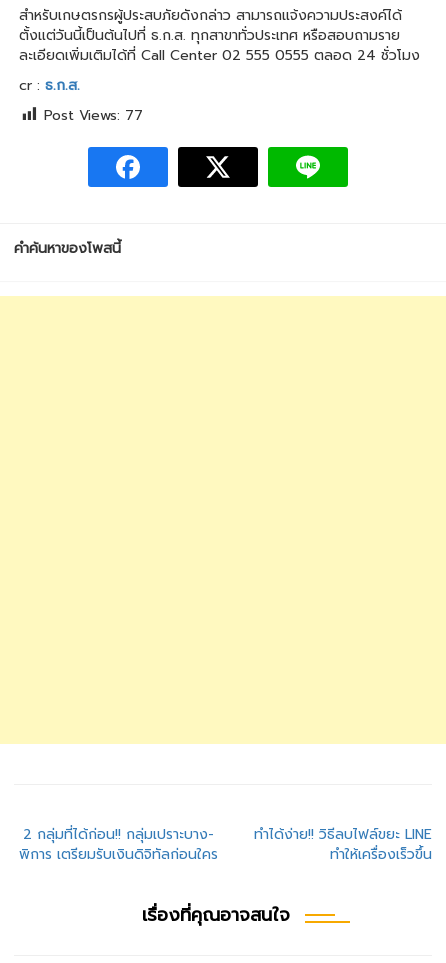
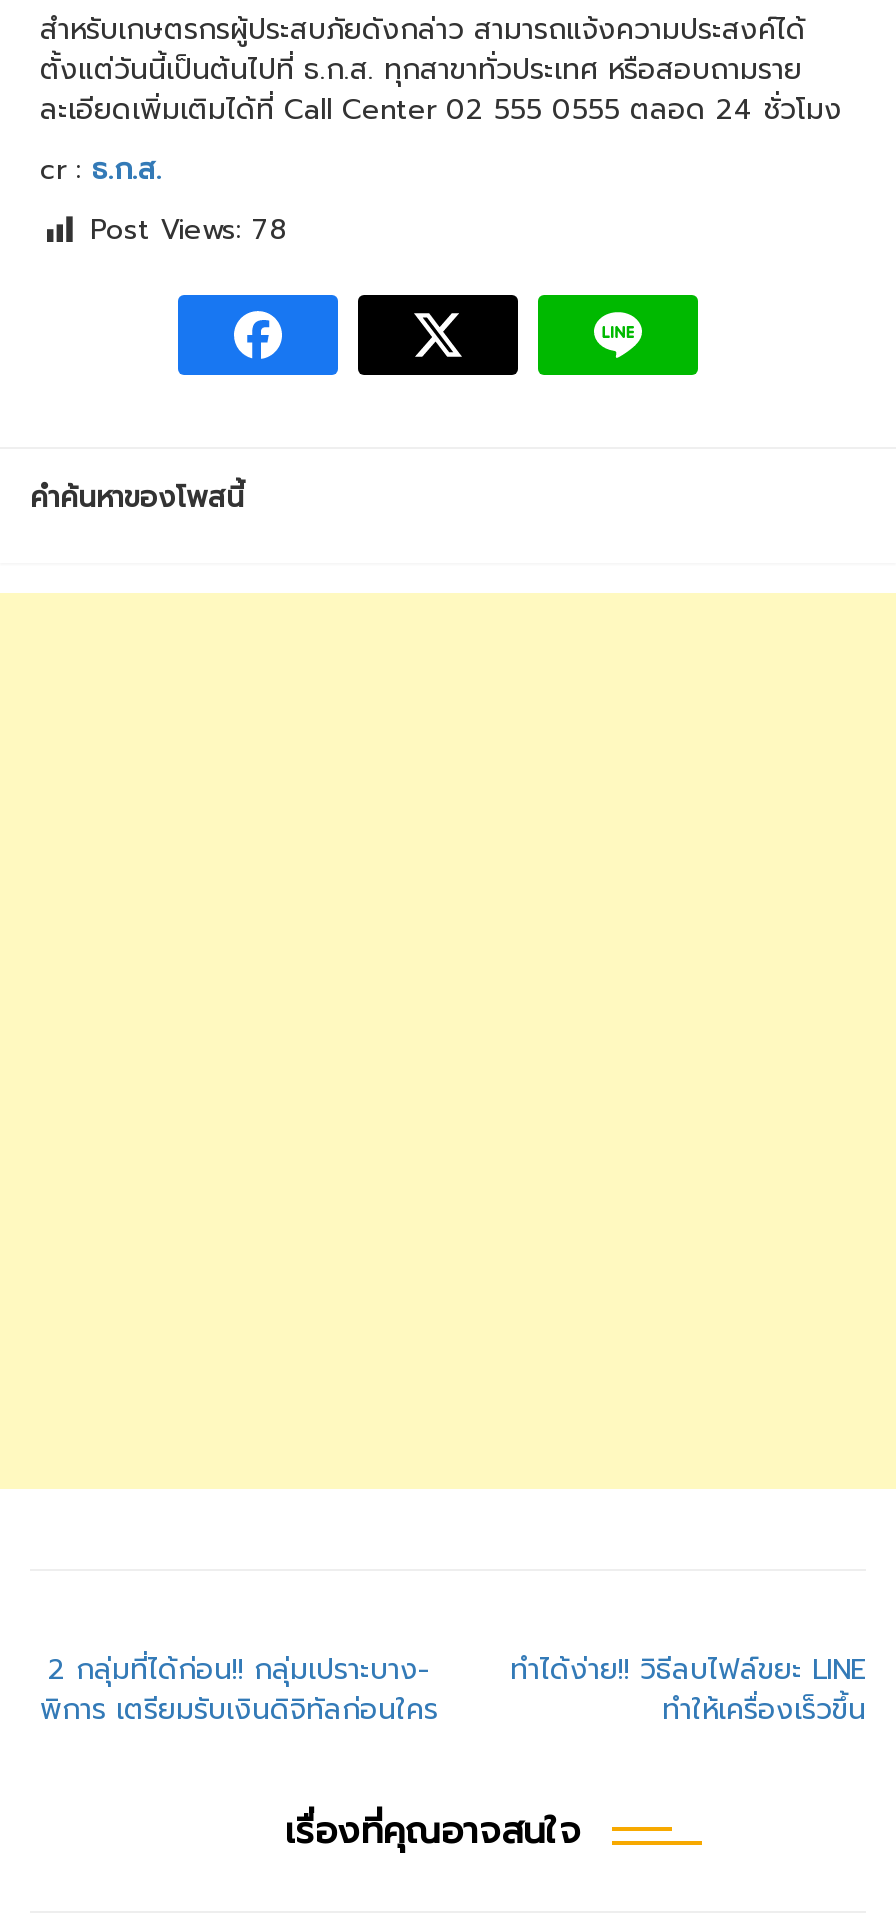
- Post Views: 77
+ Post Views: 78
